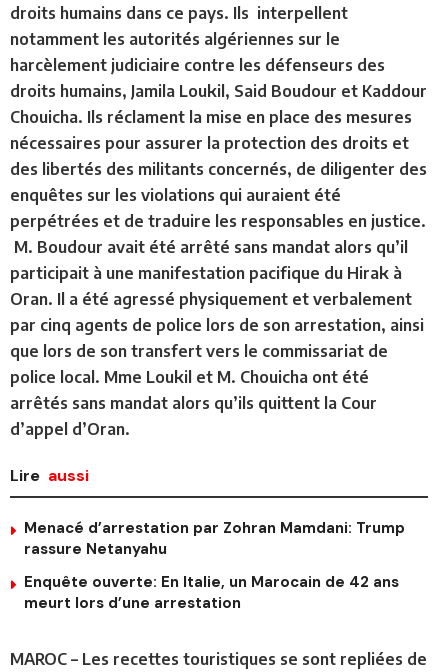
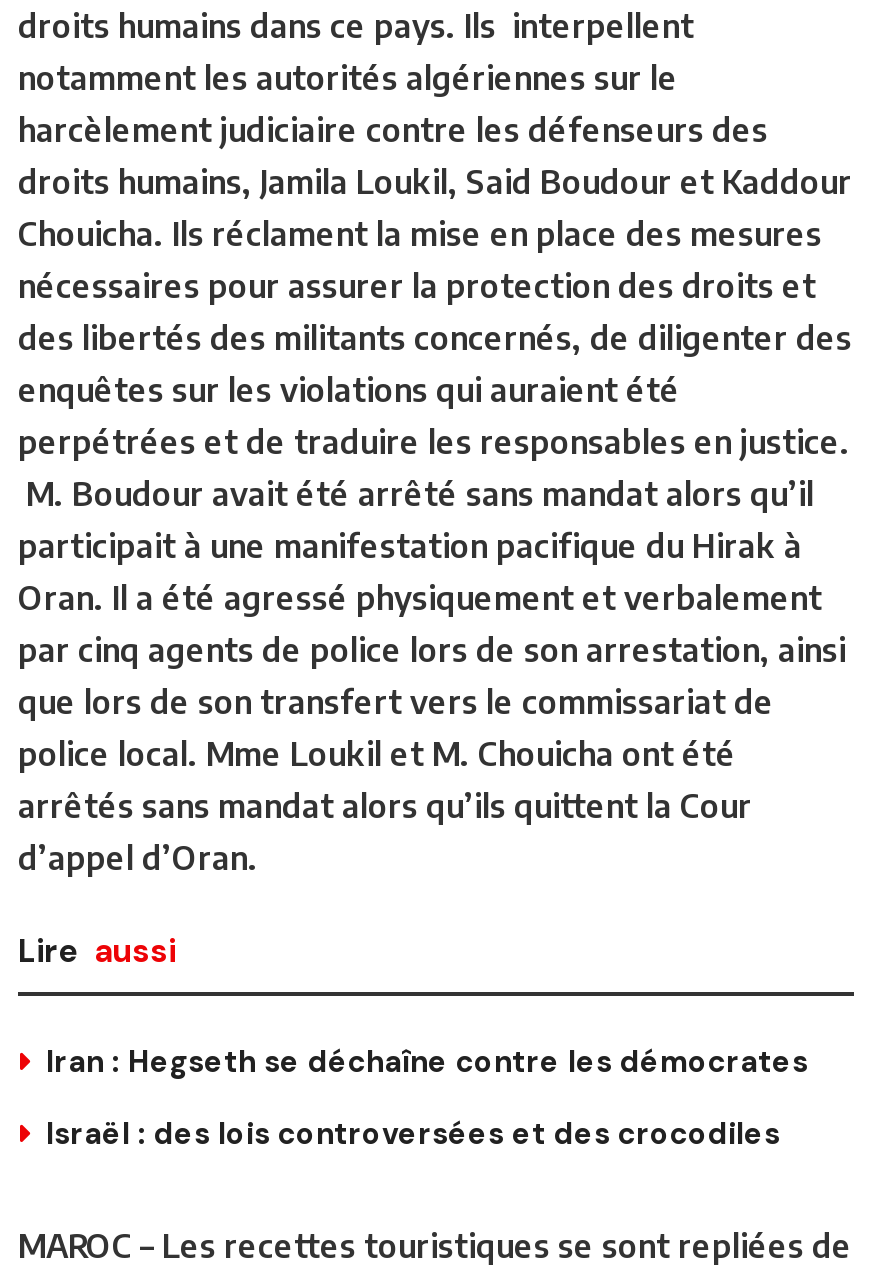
- Menacé d’arrestation par Zohran Mamdani: Trump
- rassure Netanyahu
+ Iran : Hegseth se déchaîne contre les démocrates

- Enquête ouverte: En Italie, un Marocain de 42 ans
- meurt lors d’une arrestation
+ Israël : des lois controversées et des crocodiles
